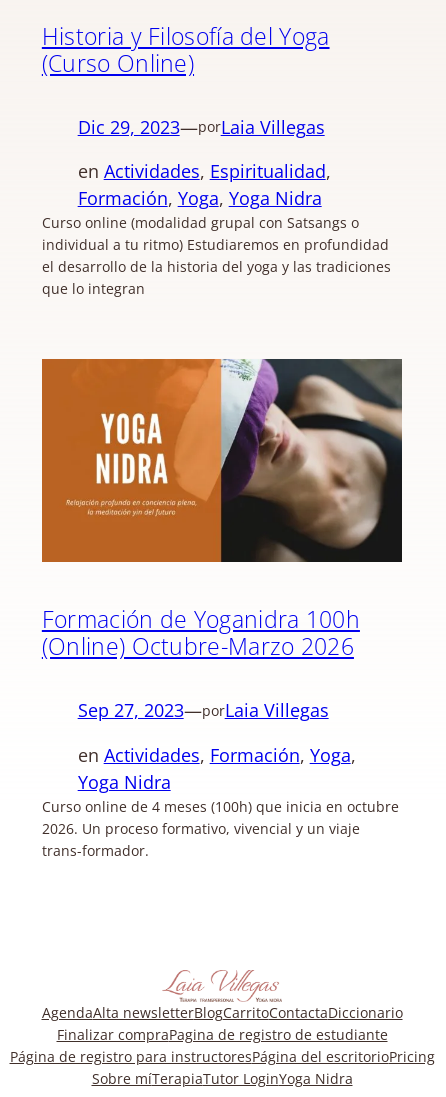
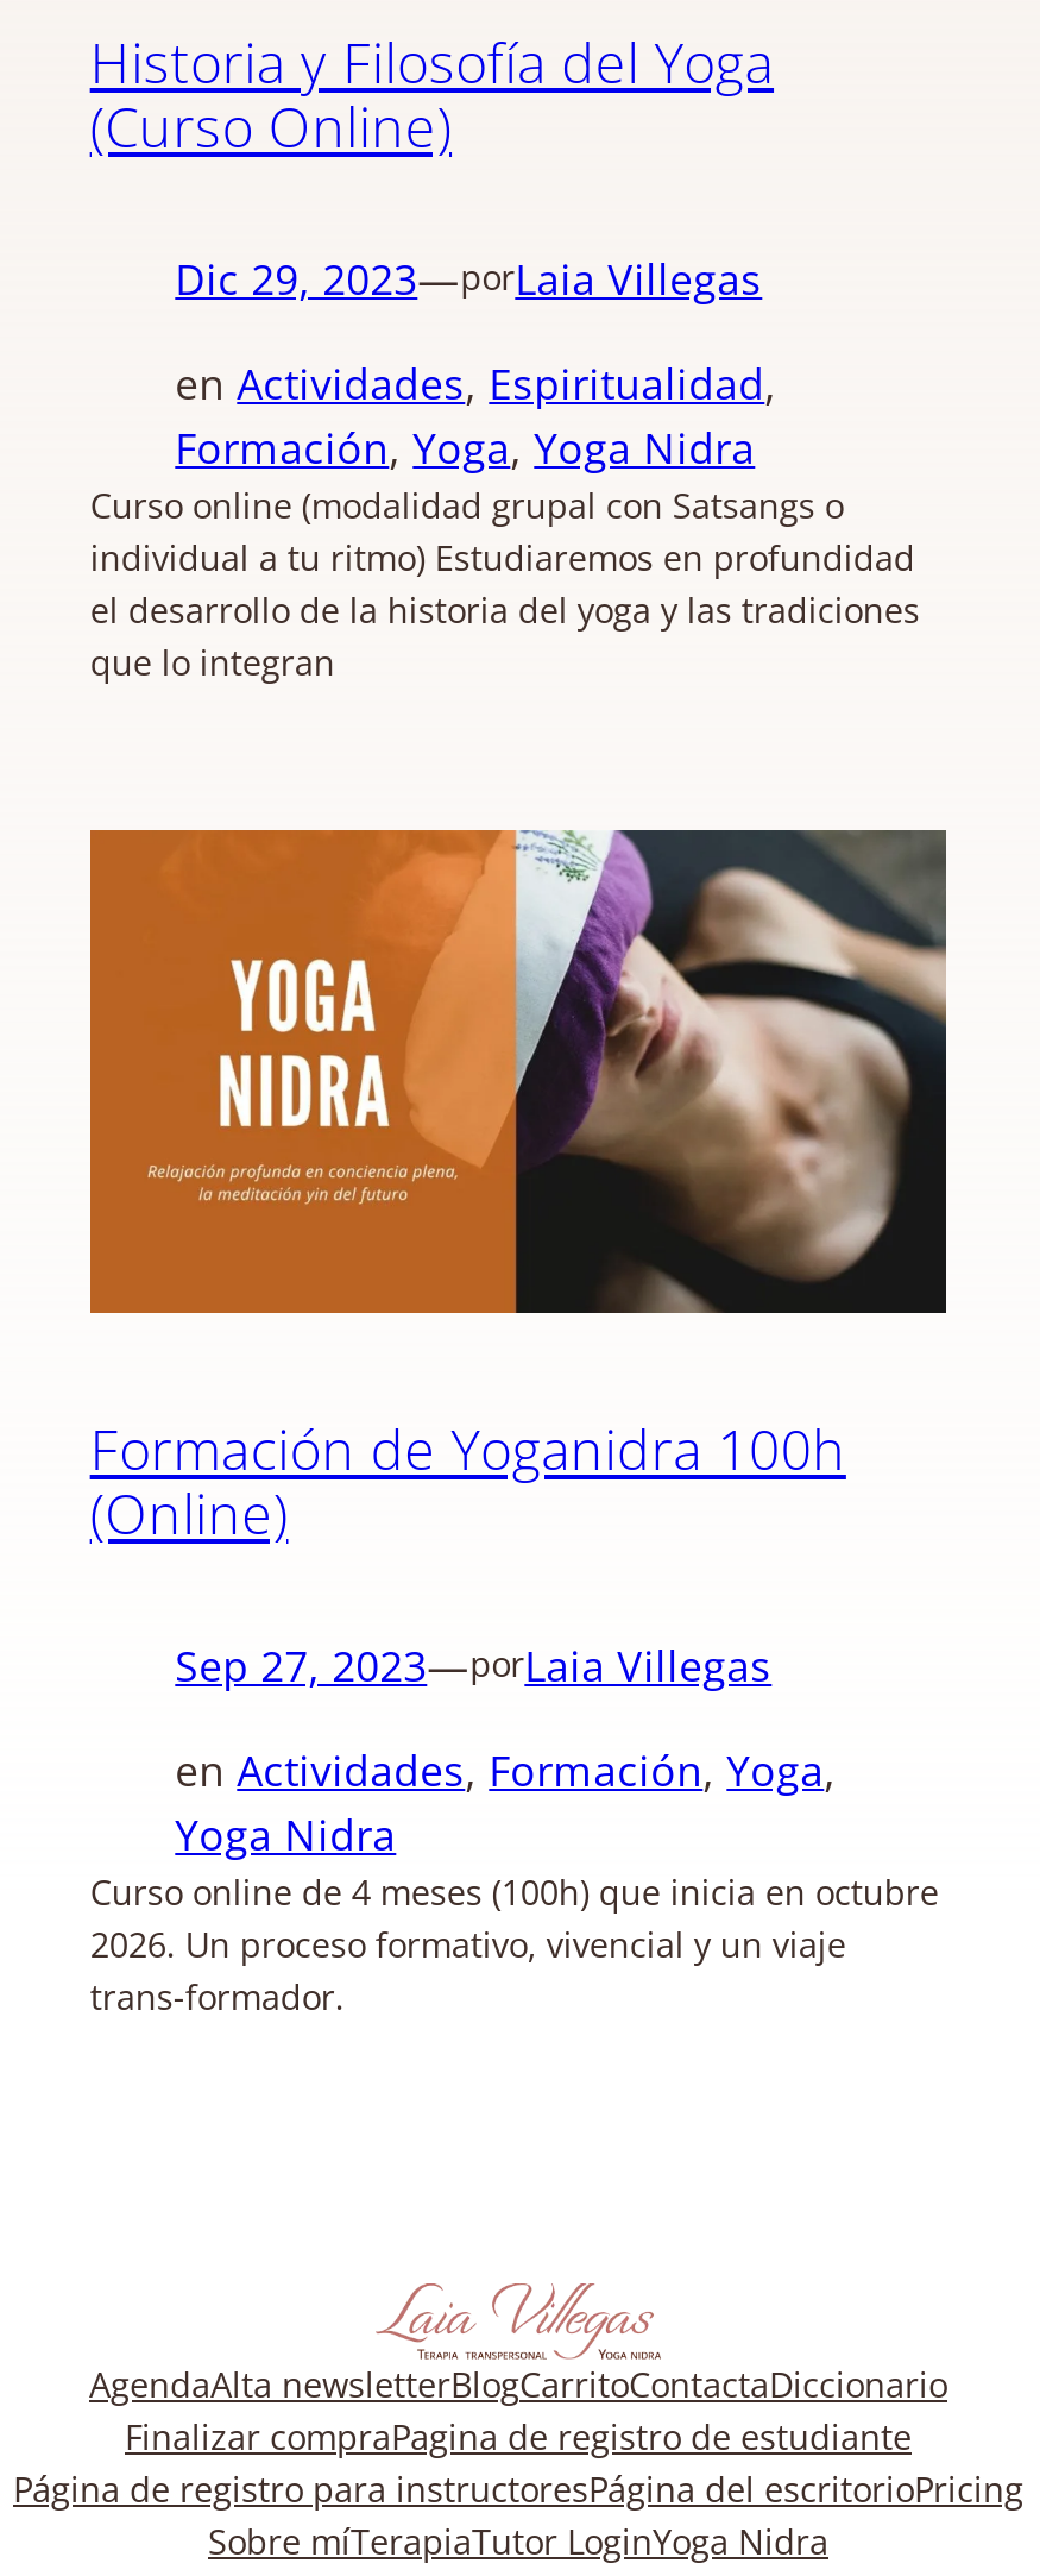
- (Online) Octubre-Marzo 2026
+ (Online)
